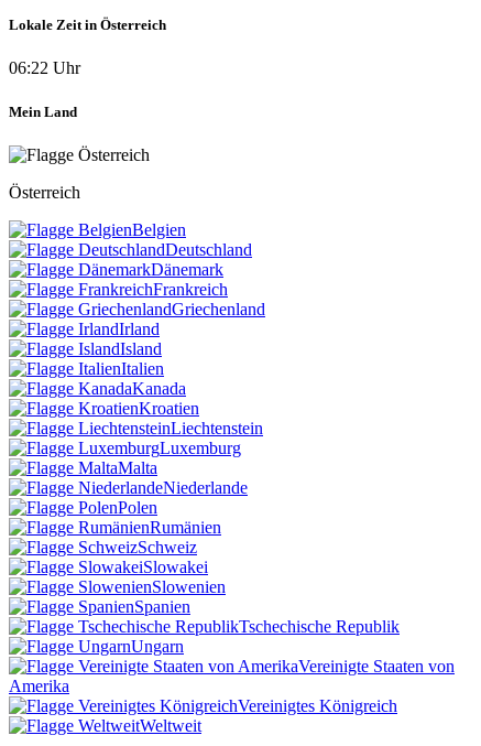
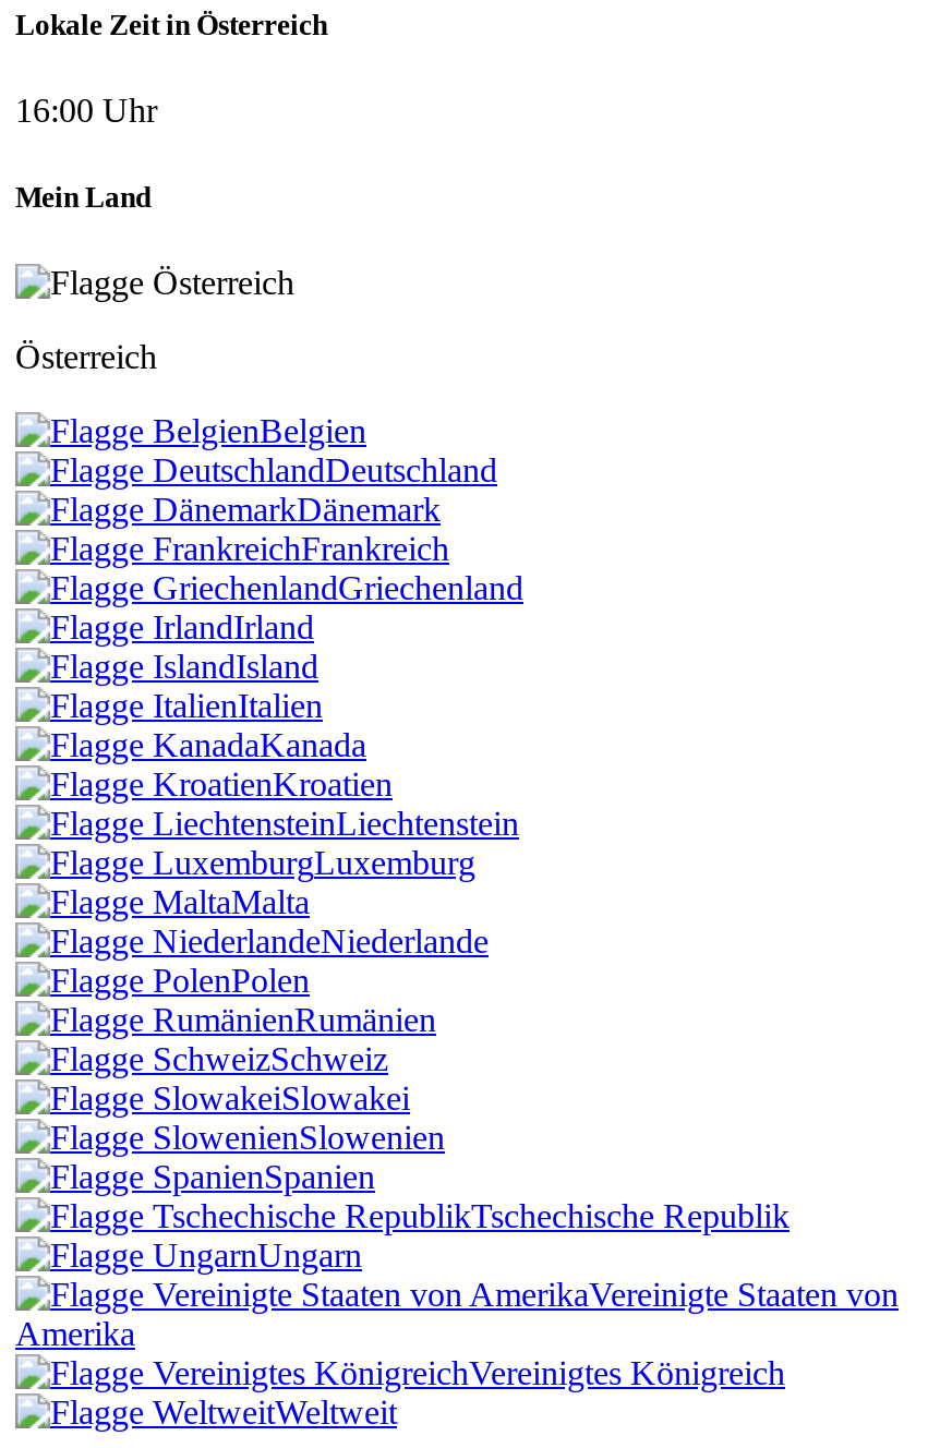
- 06:22 Uhr
+ 16:00 Uhr
